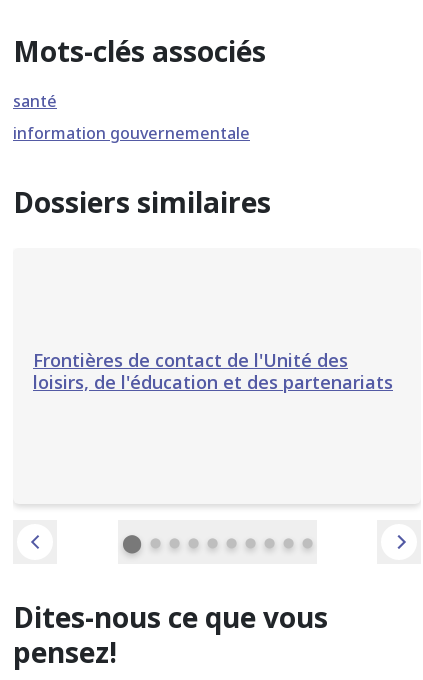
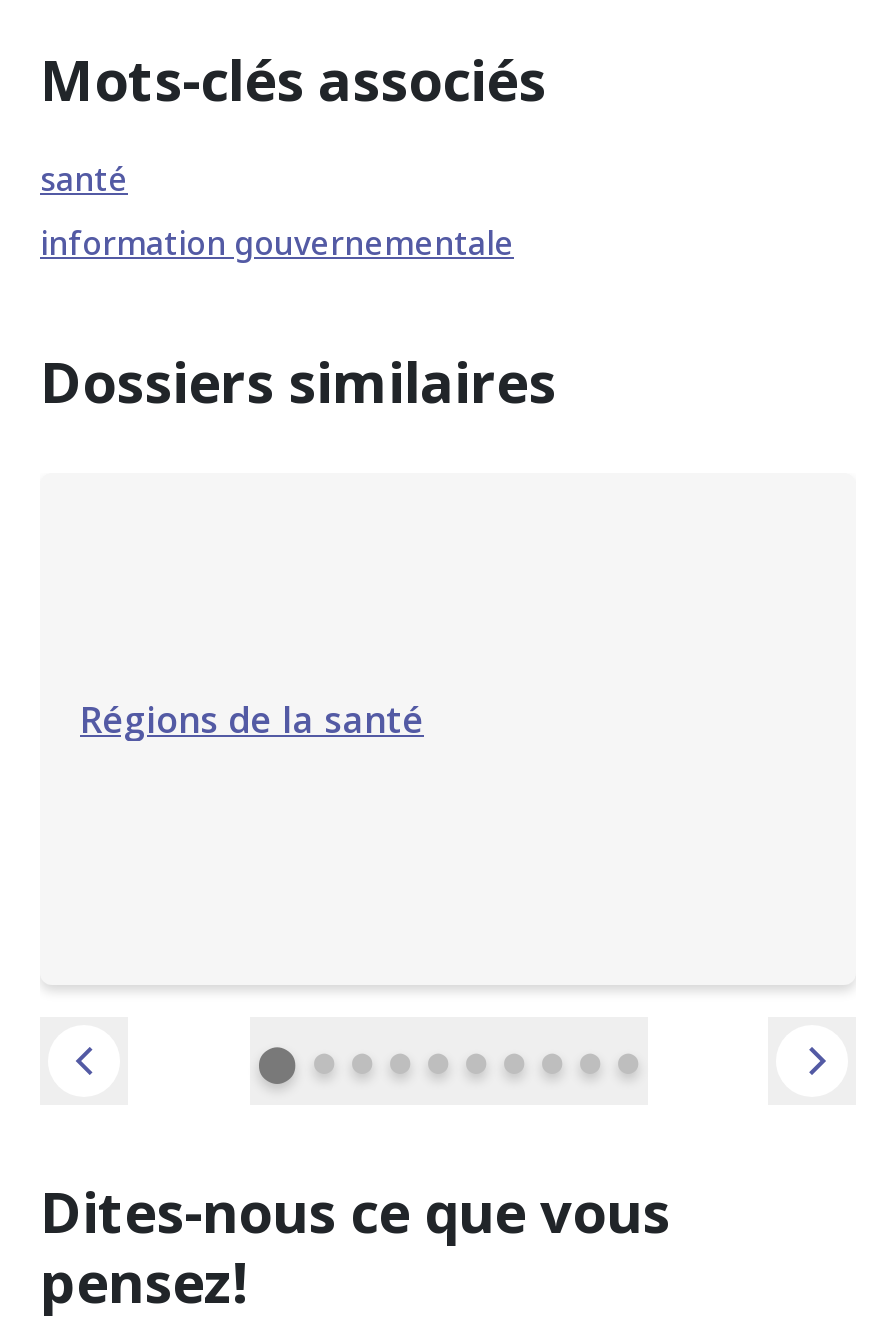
- Frontières de contact de l'Unité des
- loisirs, de l'éducation et des partenariats
+ Régions de la santé
